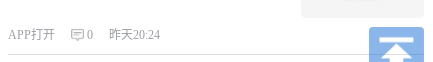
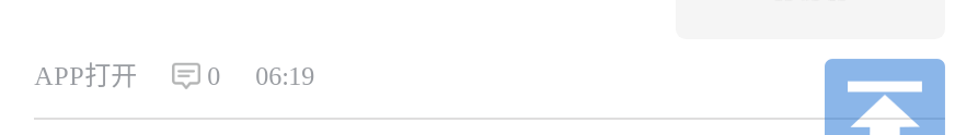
- 0 昨天20:24
+ 0 06:19
